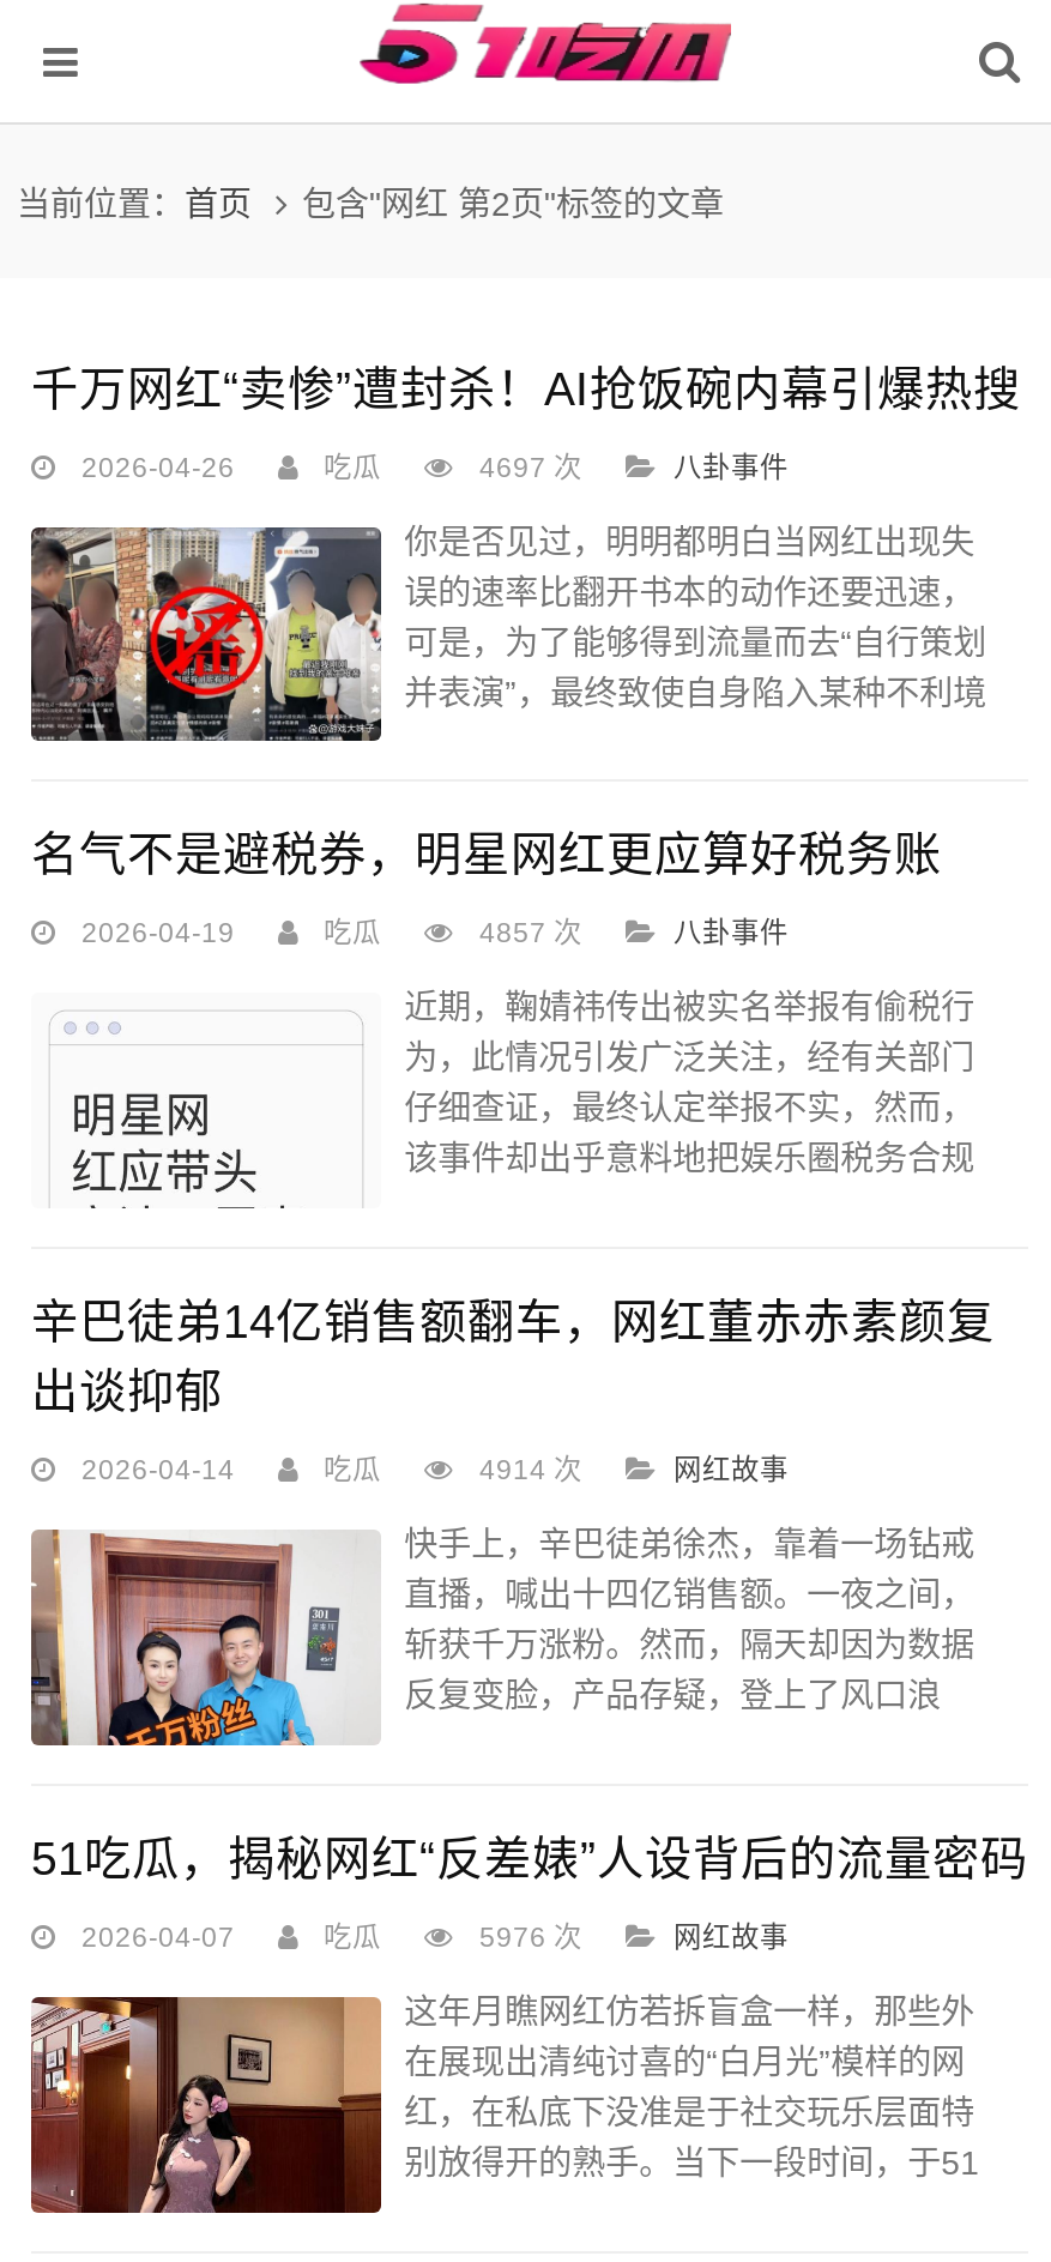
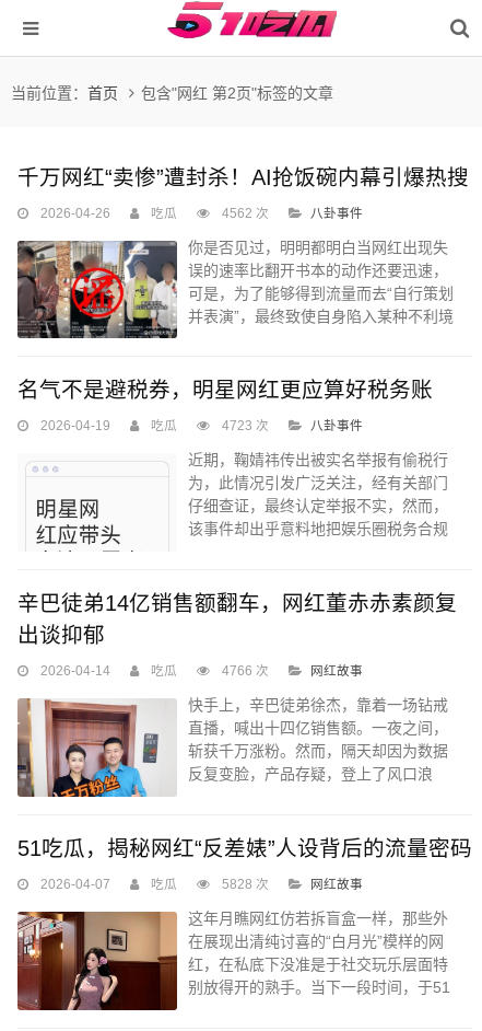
- 4697 次
+ 4562 次

- 4857 次
+ 4723 次

- 4914 次
+ 4766 次

- 5976 次
+ 5828 次
